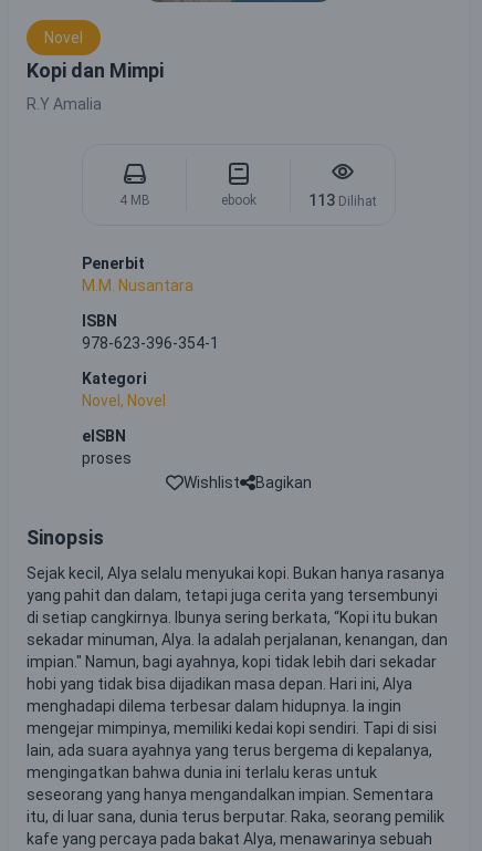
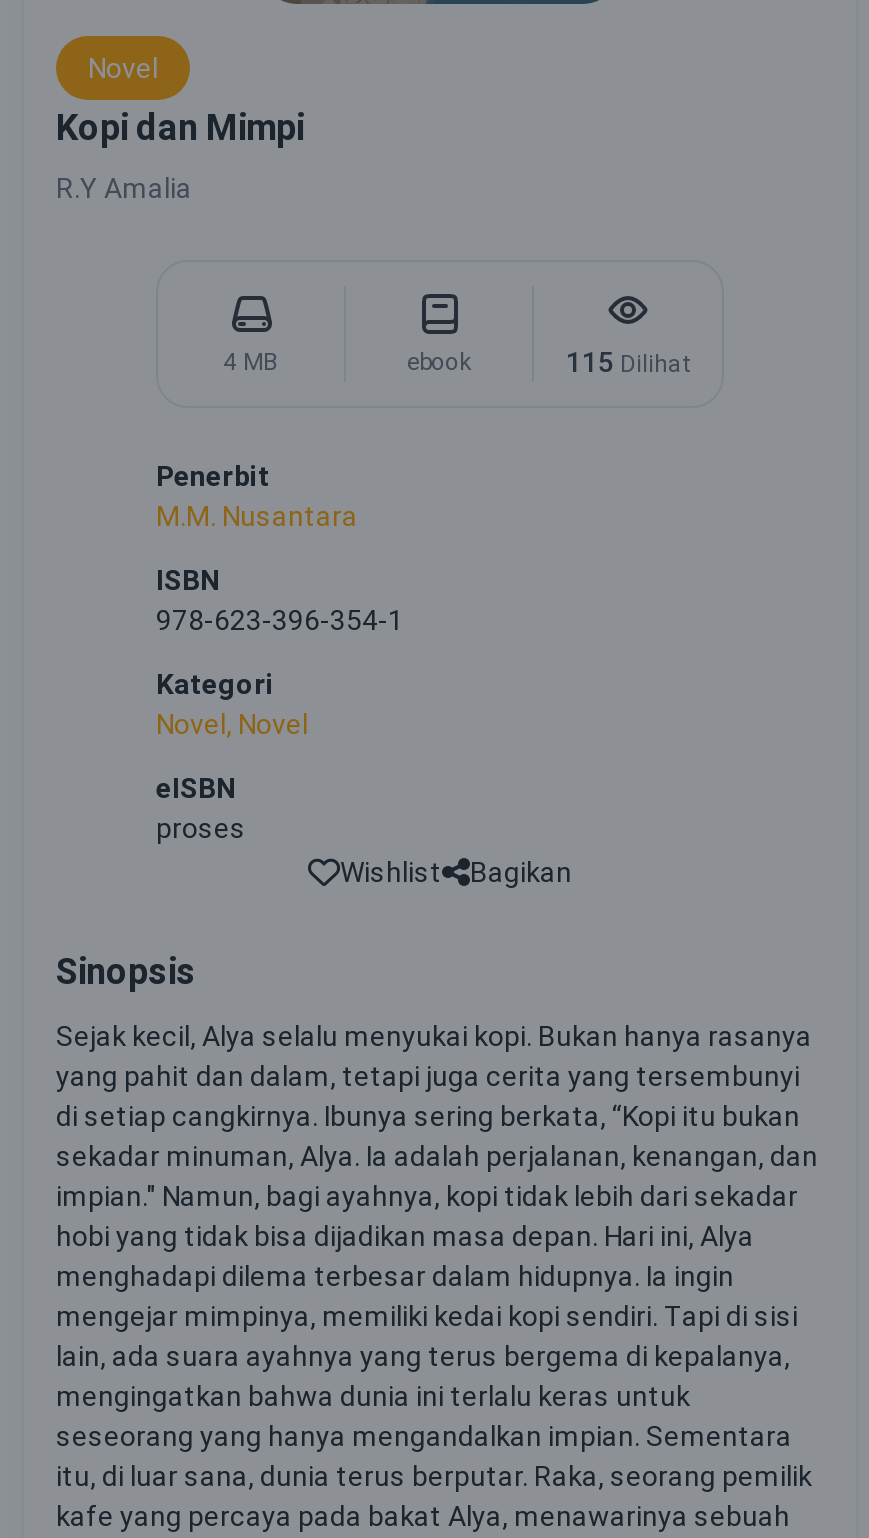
- 113 Dilihat
+ 115 Dilihat
